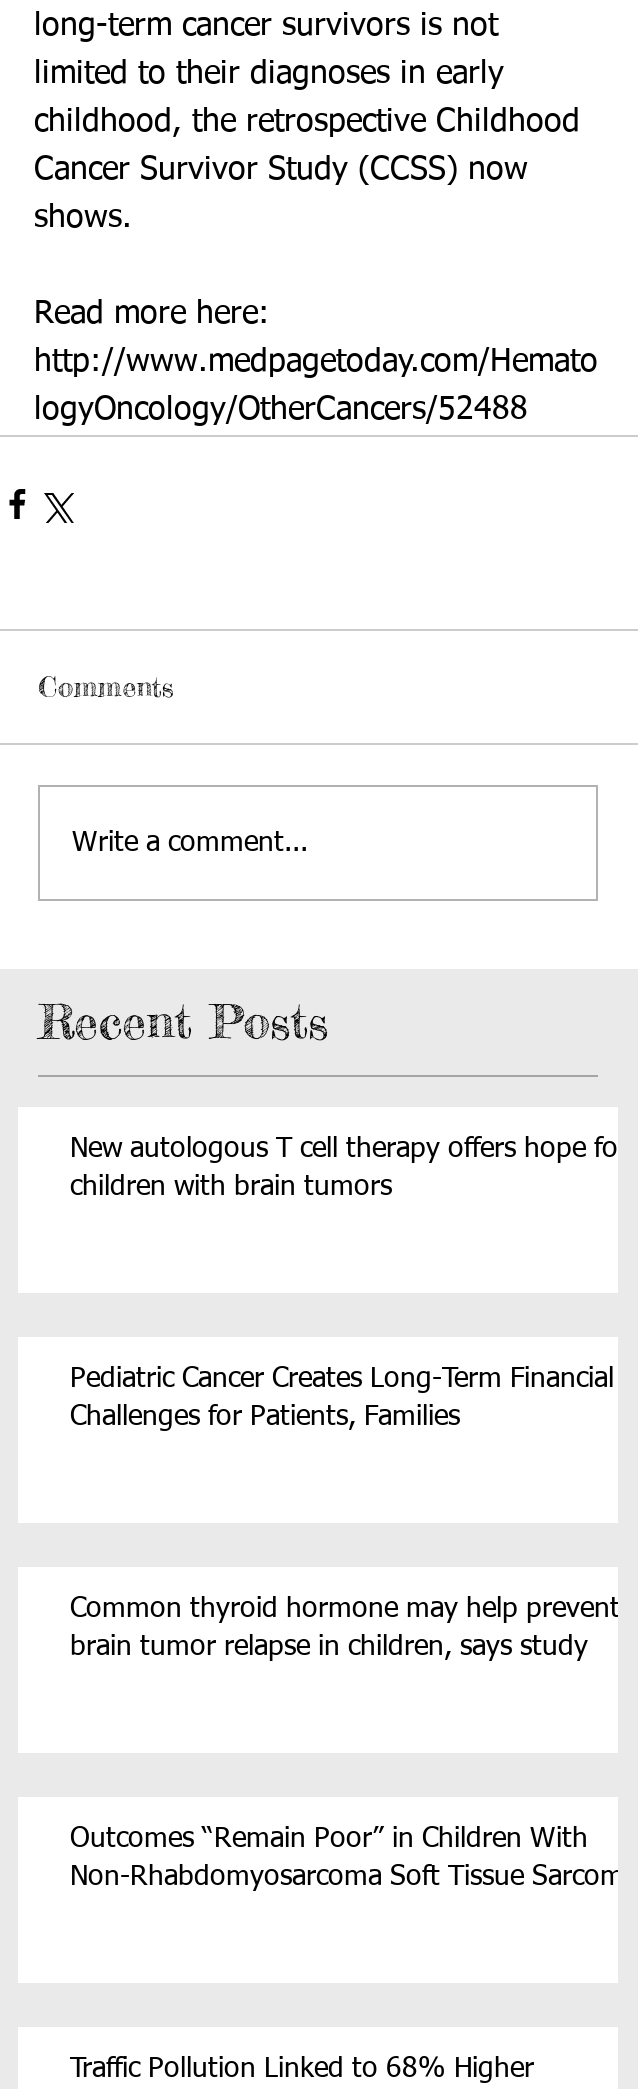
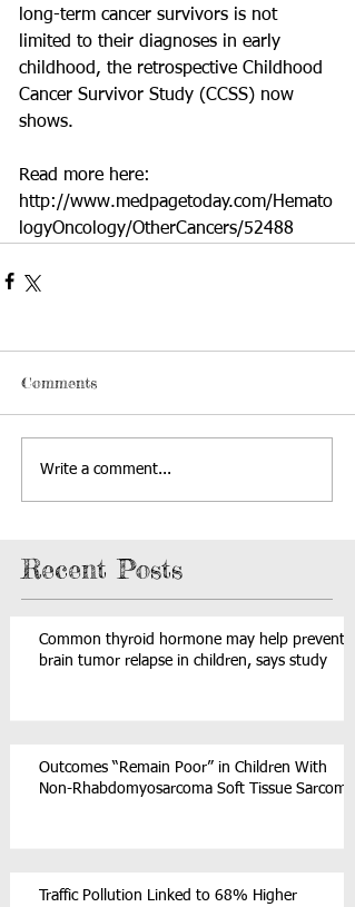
- New autologous T cell therapy offers hope for
- children with brain tumors

- Pediatric Cancer Creates Long-Term Financial
- Challenges for Patients, Families
